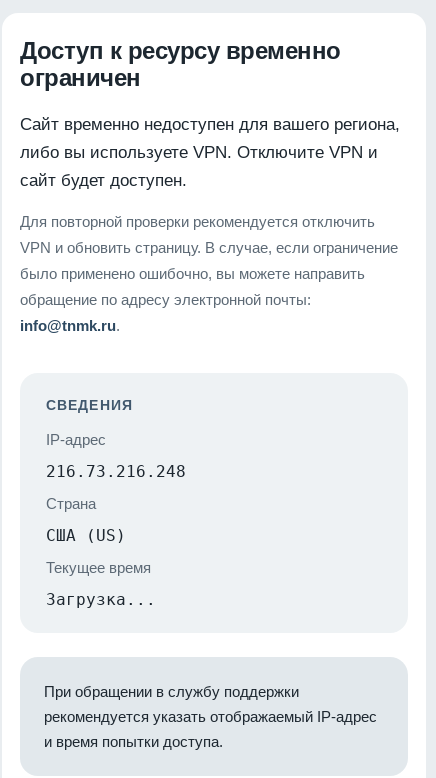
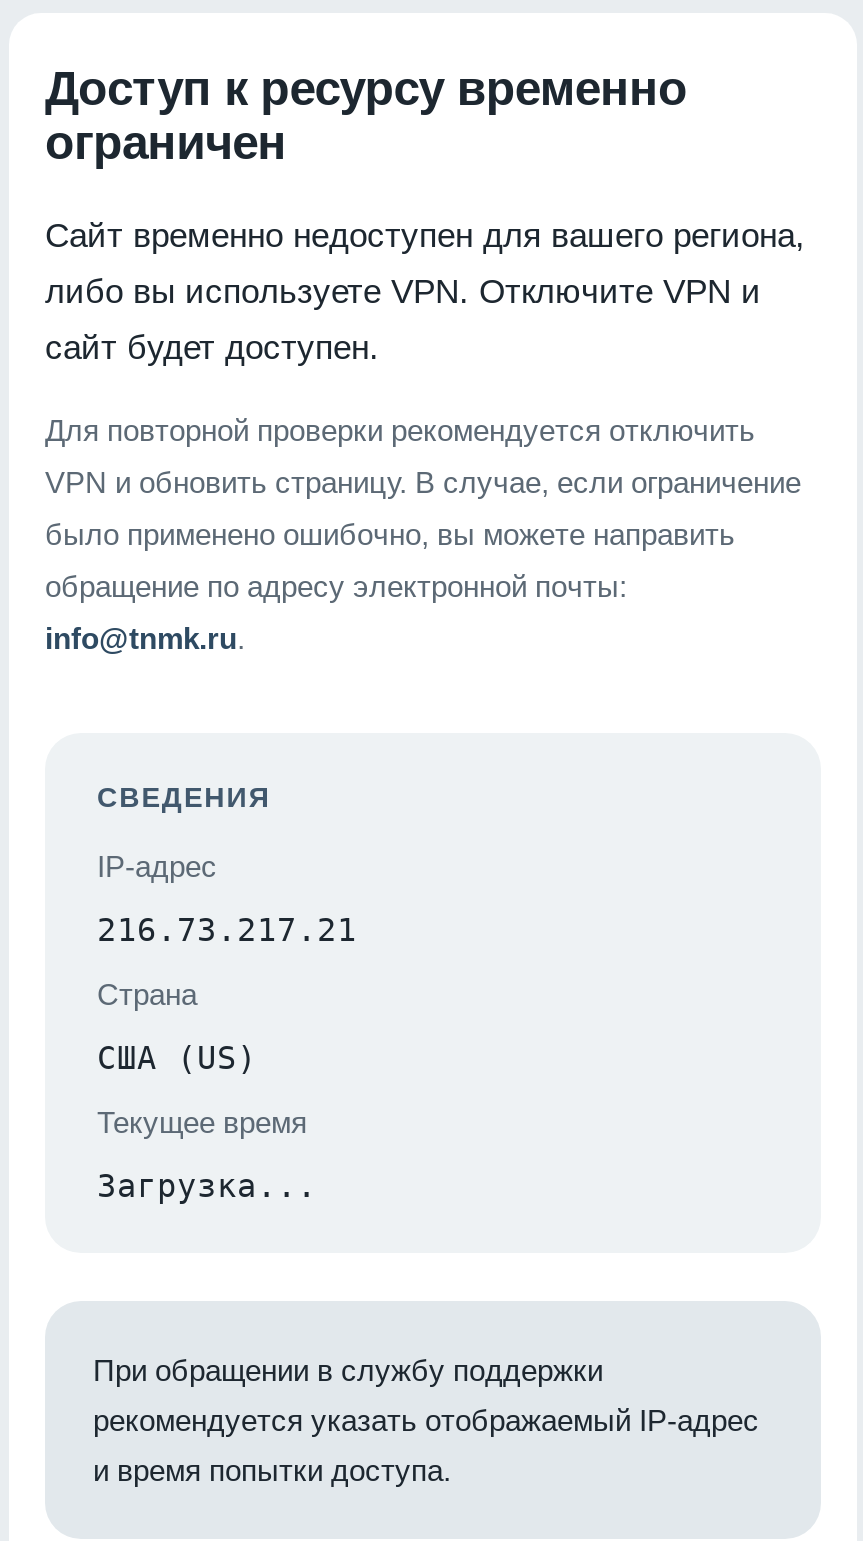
- 216.73.216.248
+ 216.73.217.21
